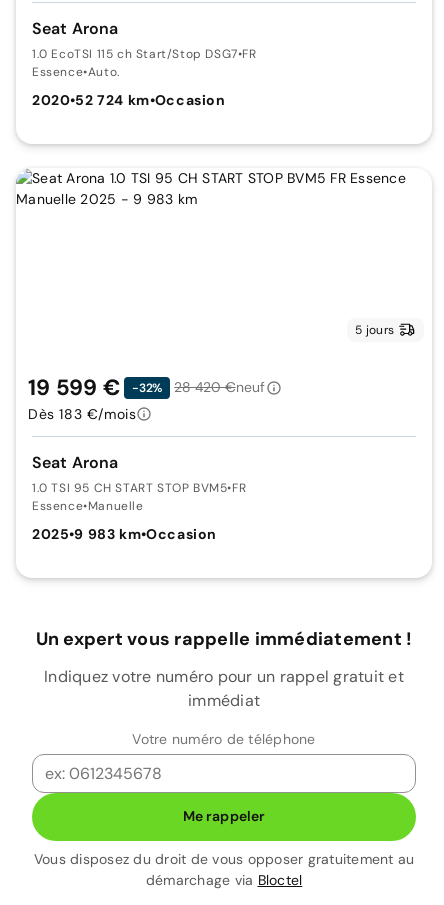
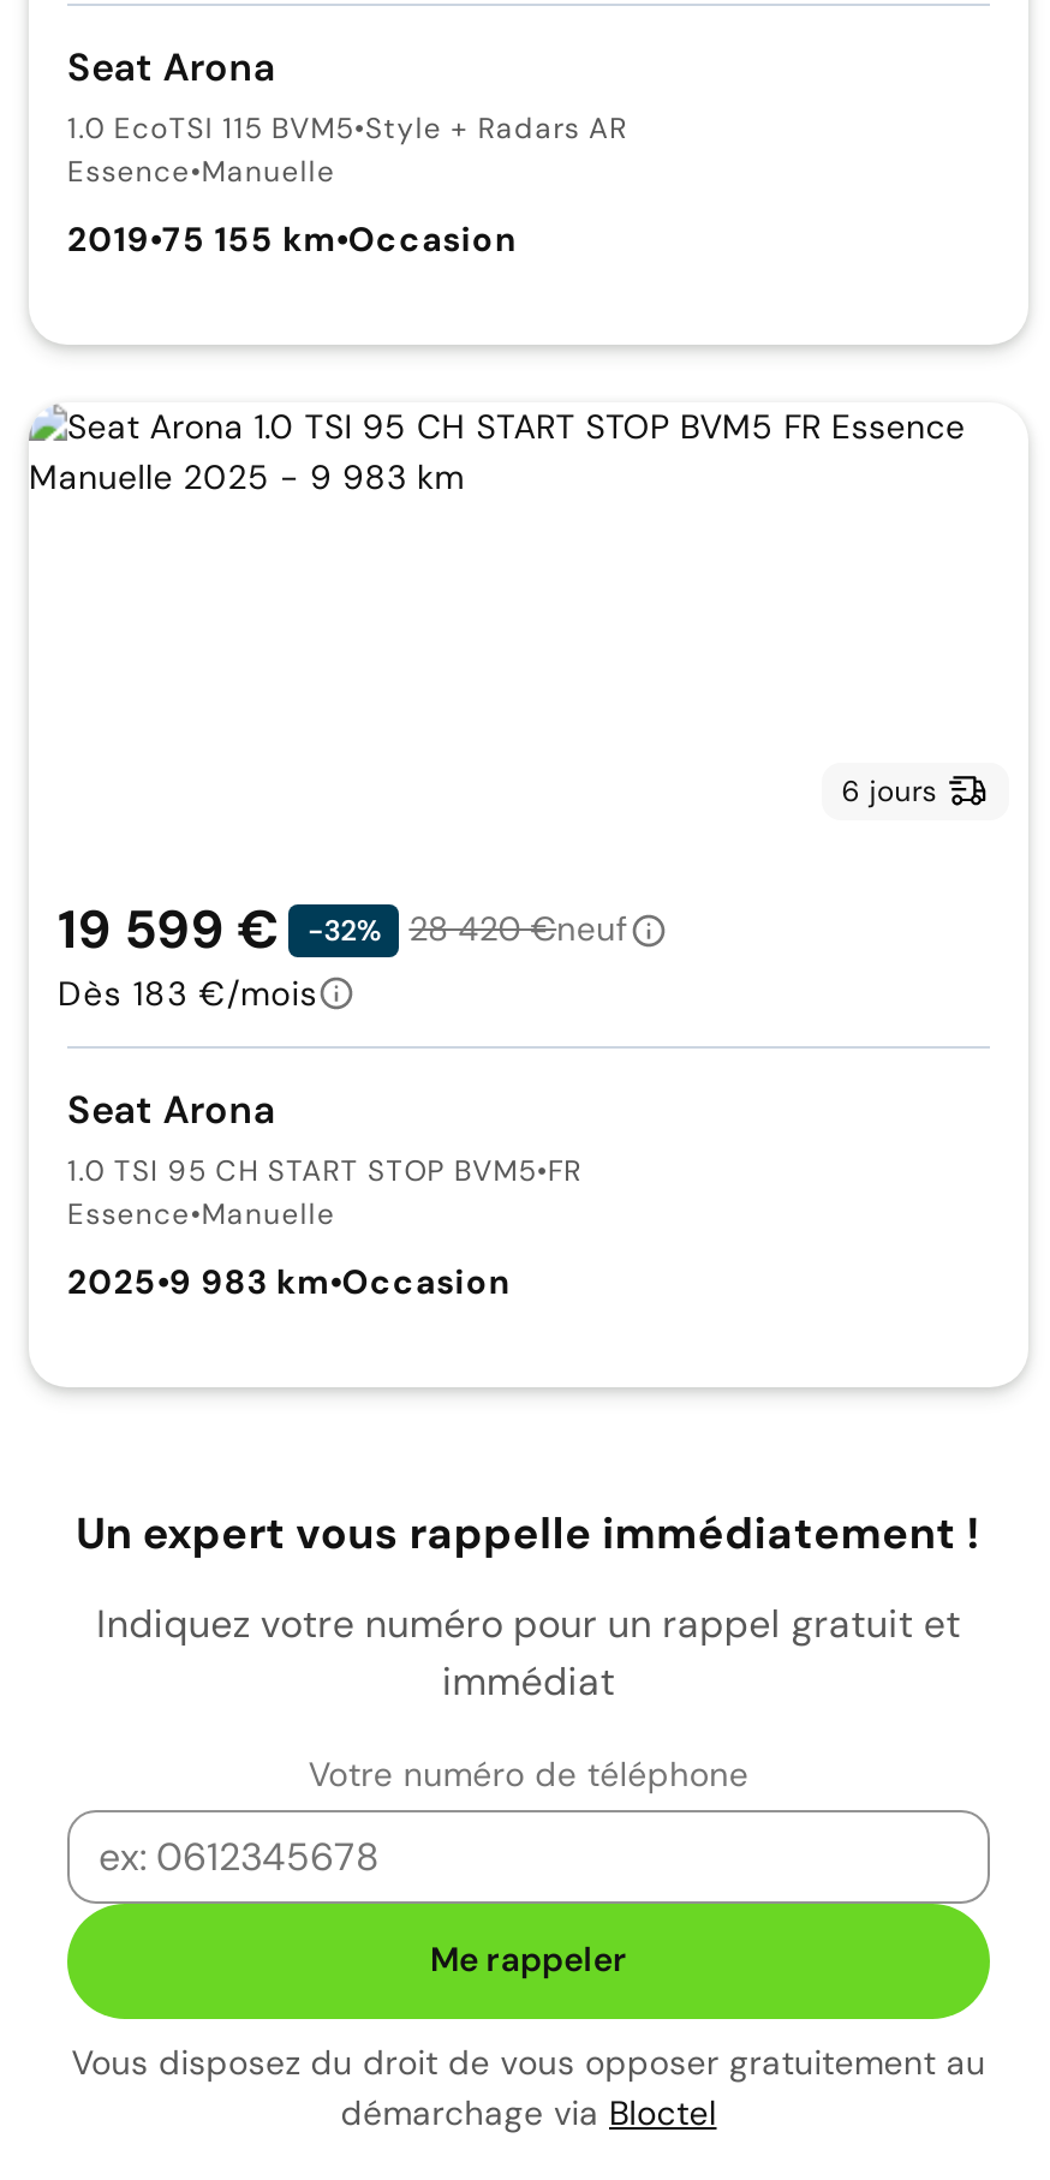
- 1.0 EcoTSI 115 ch Start/Stop DSG7•FR
- Essence•Auto.
+ 1.0 EcoTSI 115 BVM5•Style + Radars AR
+ Essence•Manuelle

- 2020•52 724 km•Occasion
+ 2019•75 155 km•Occasion

- 5 jours
+ 6 jours
